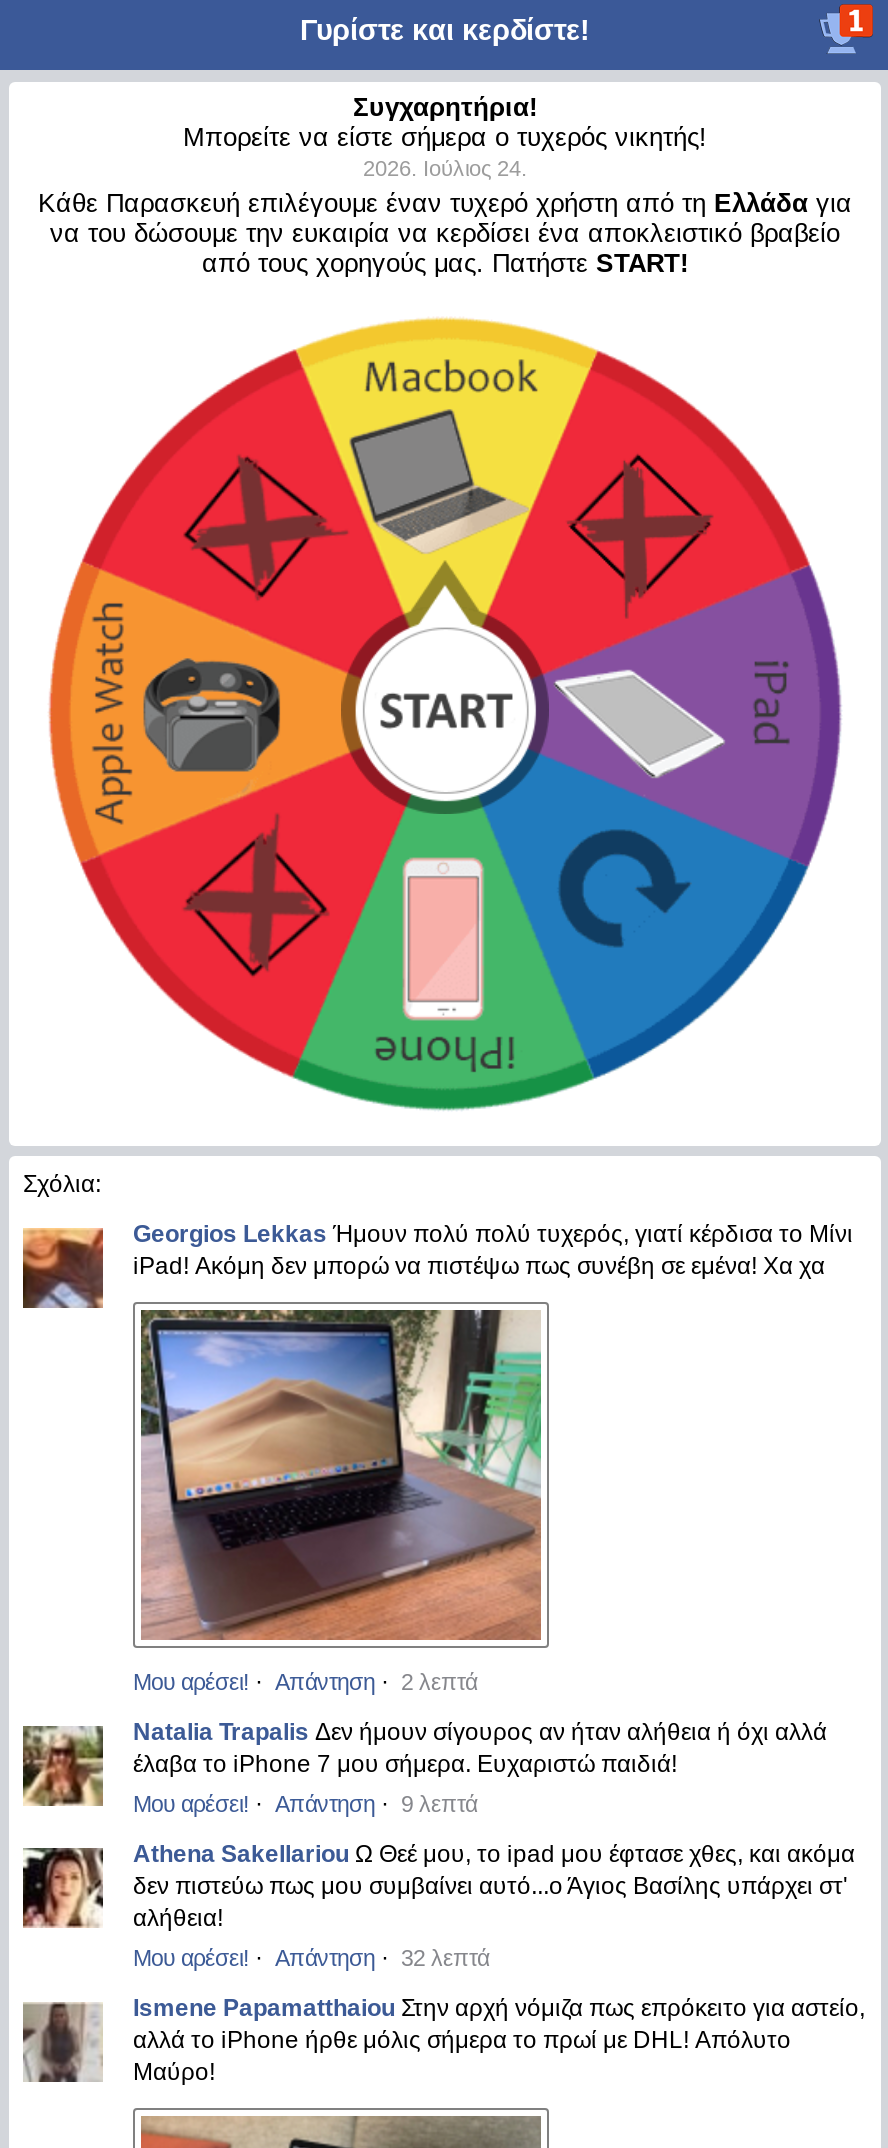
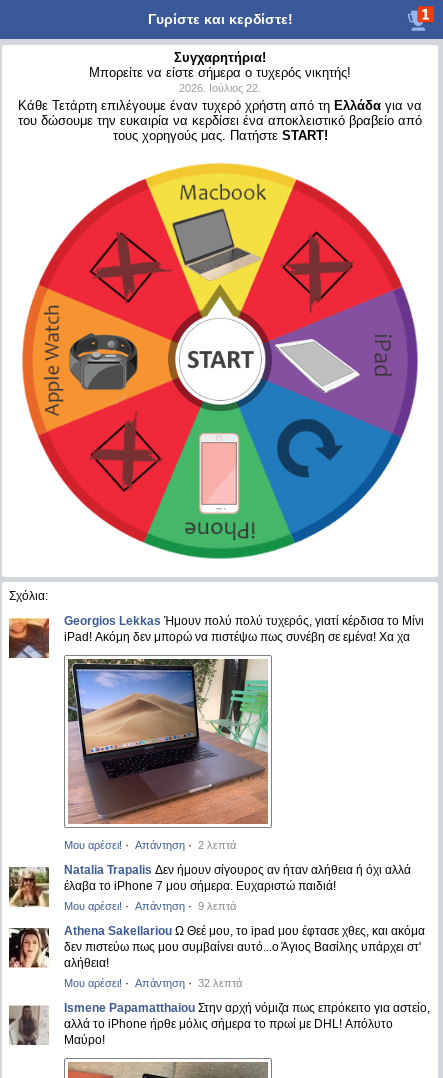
- 2026. Ιούλιος 24.
- Κάθε Παρασκευή επιλέγουμε έναν τυχερό χρήστη από τη Ελλάδα για
- να του δώσουμε την ευκαιρία να κερδίσει ένα αποκλειστικό βραβείο
- από τους χορηγούς μας. Πατήστε START!
+ 2026. Ιούλιος 22.
+ Κάθε Τετάρτη επιλέγουμε έναν τυχερό χρήστη από τη Ελλάδα για να
+ του δώσουμε την ευκαιρία να κερδίσει ένα αποκλειστικό βραβείο από
+ τους χορηγούς μας. Πατήστε START!
